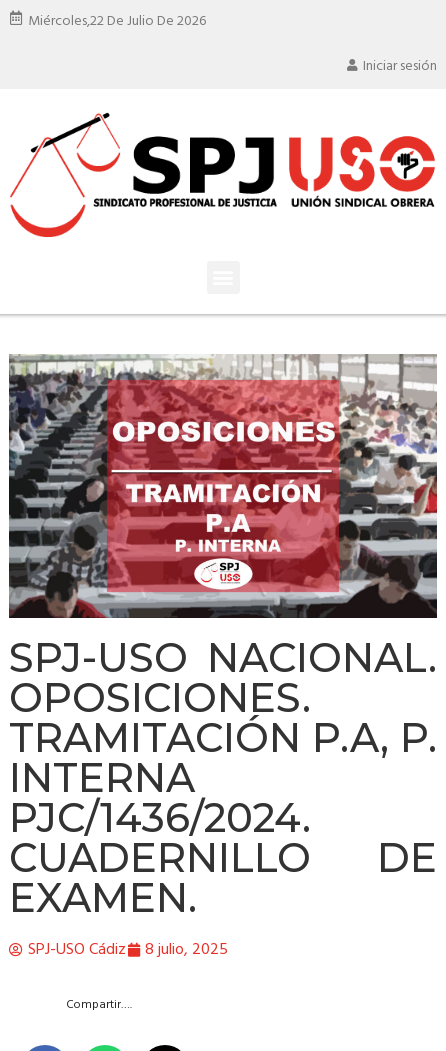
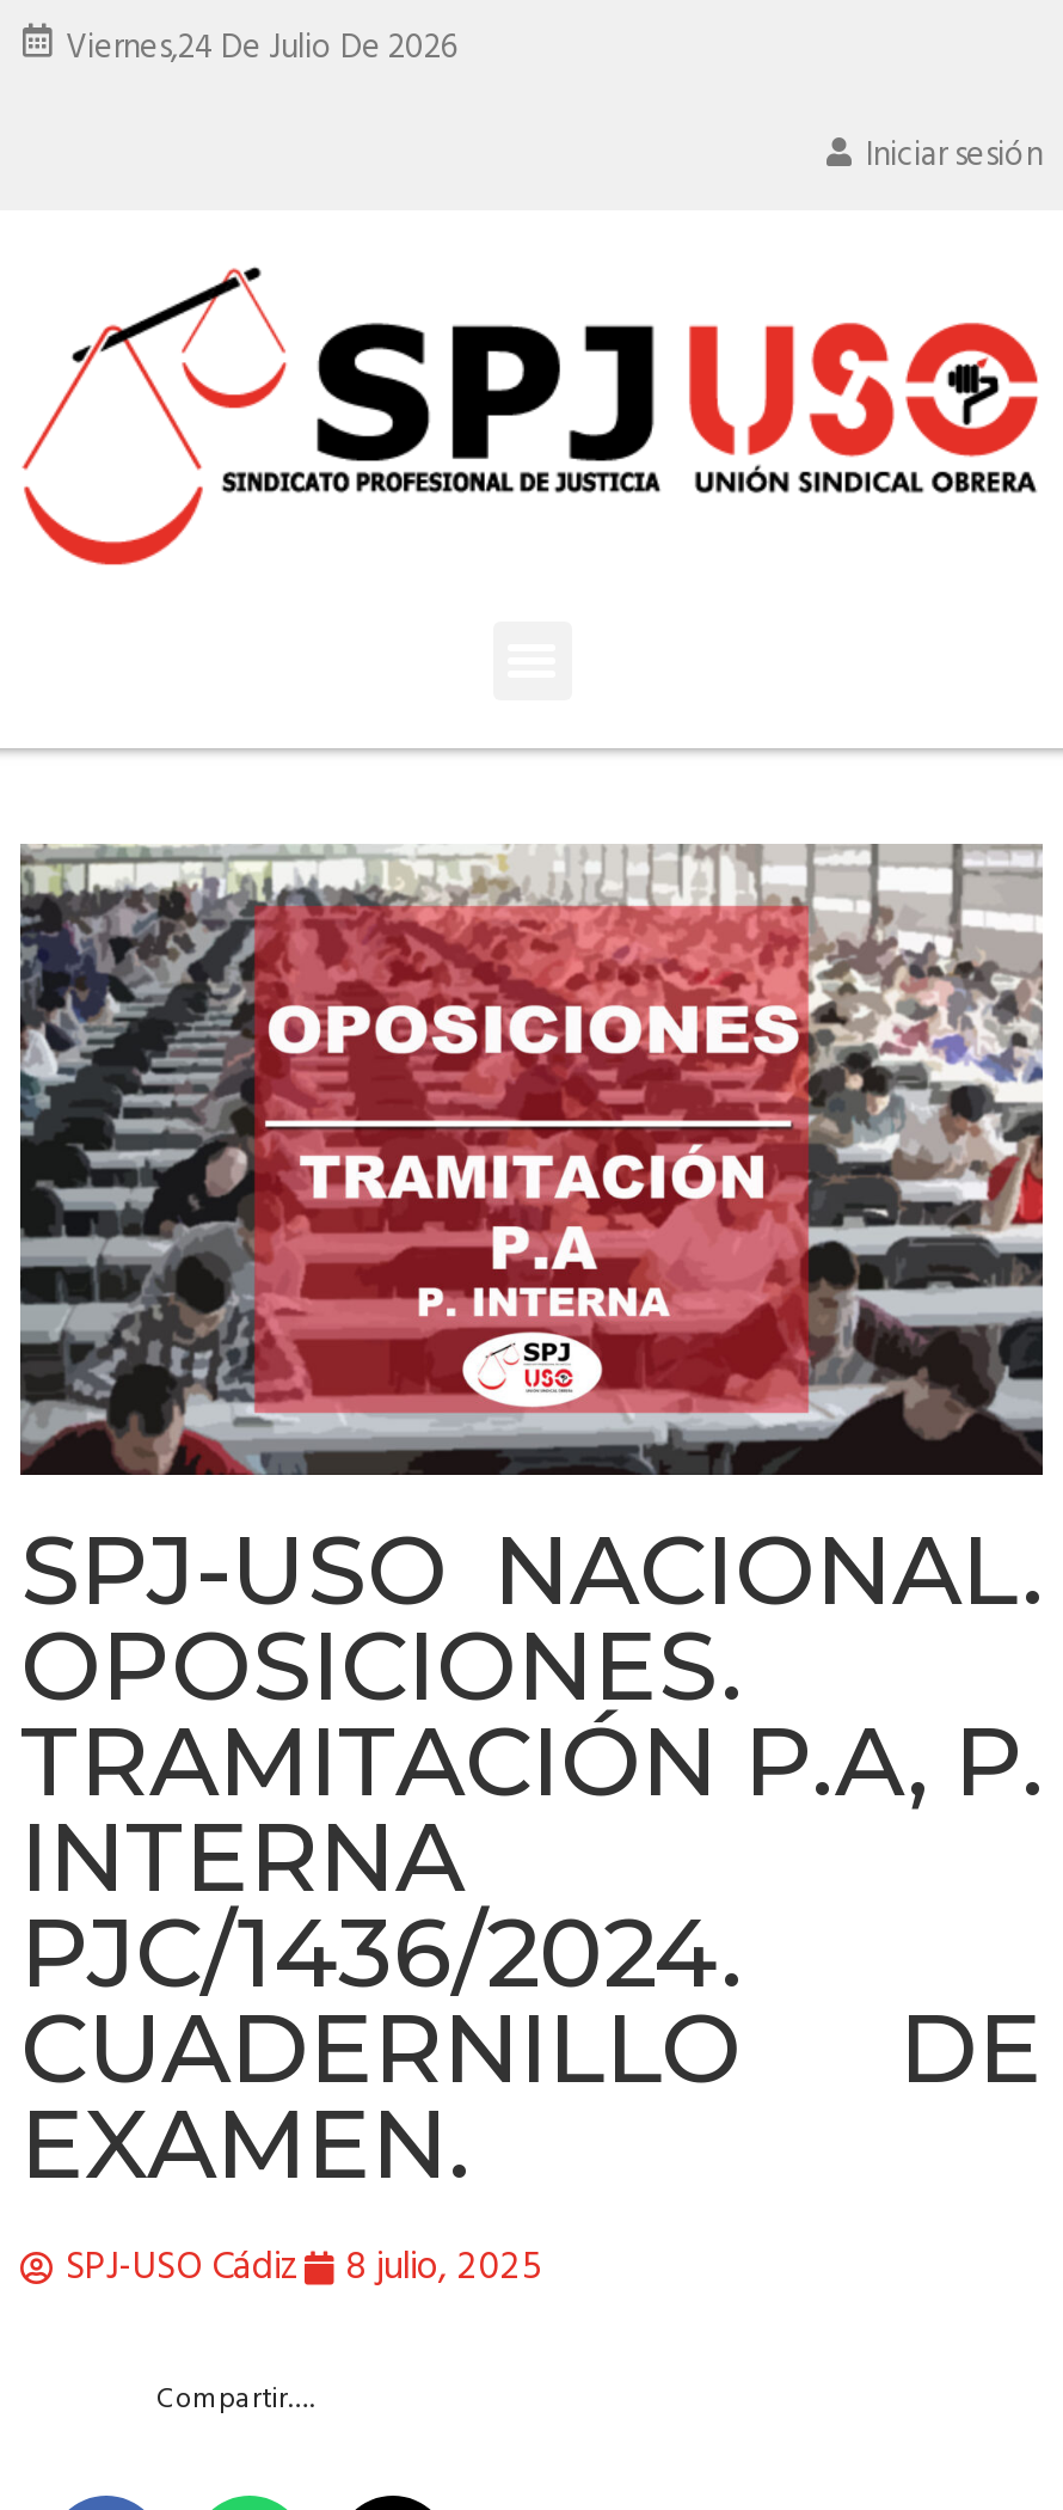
- Miércoles,22 De Julio De 2026
+ Viernes,24 De Julio De 2026
